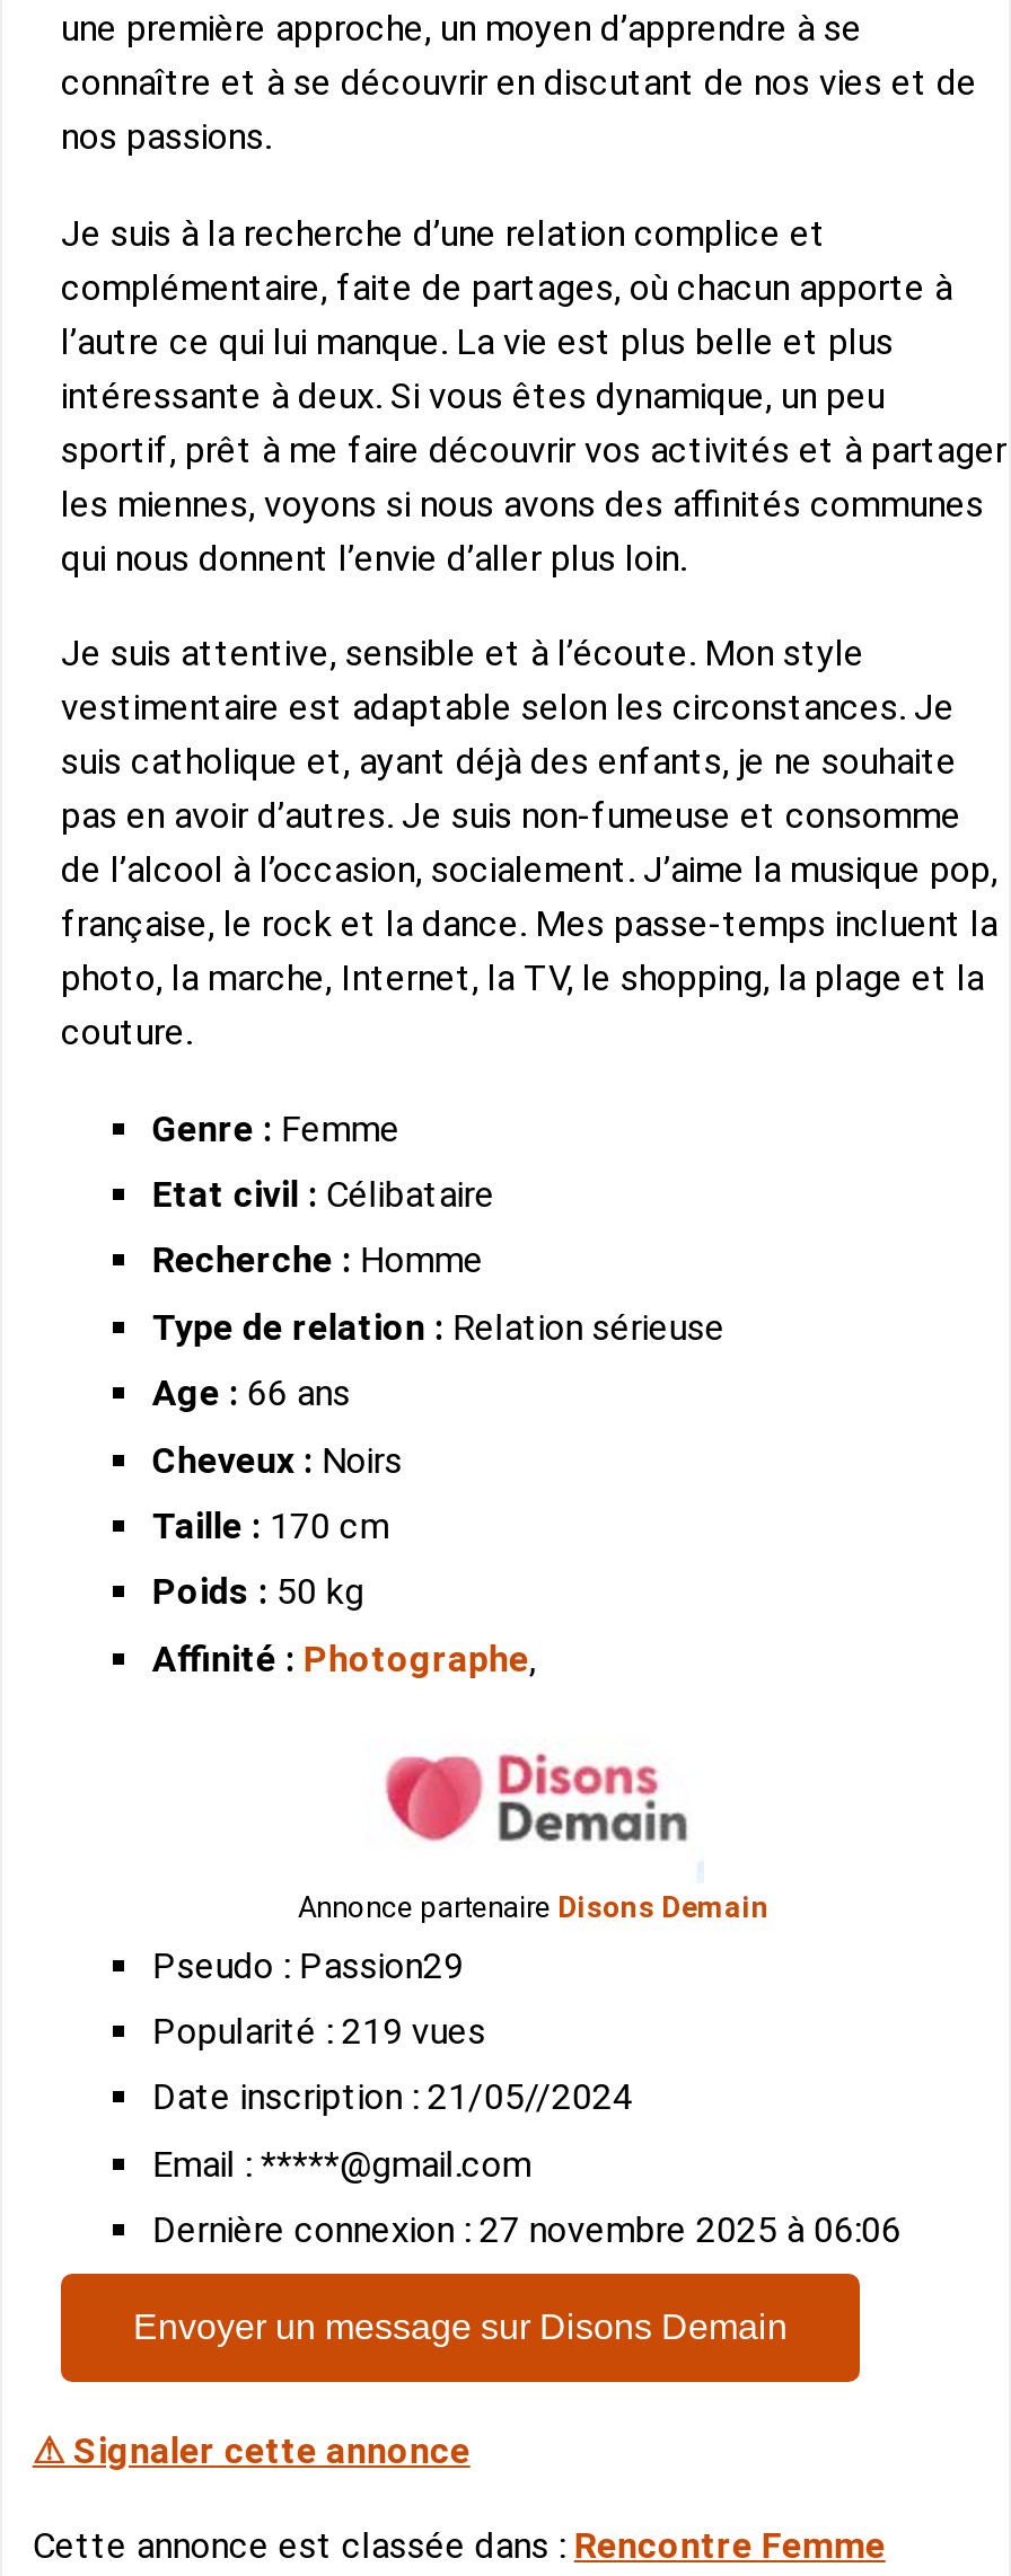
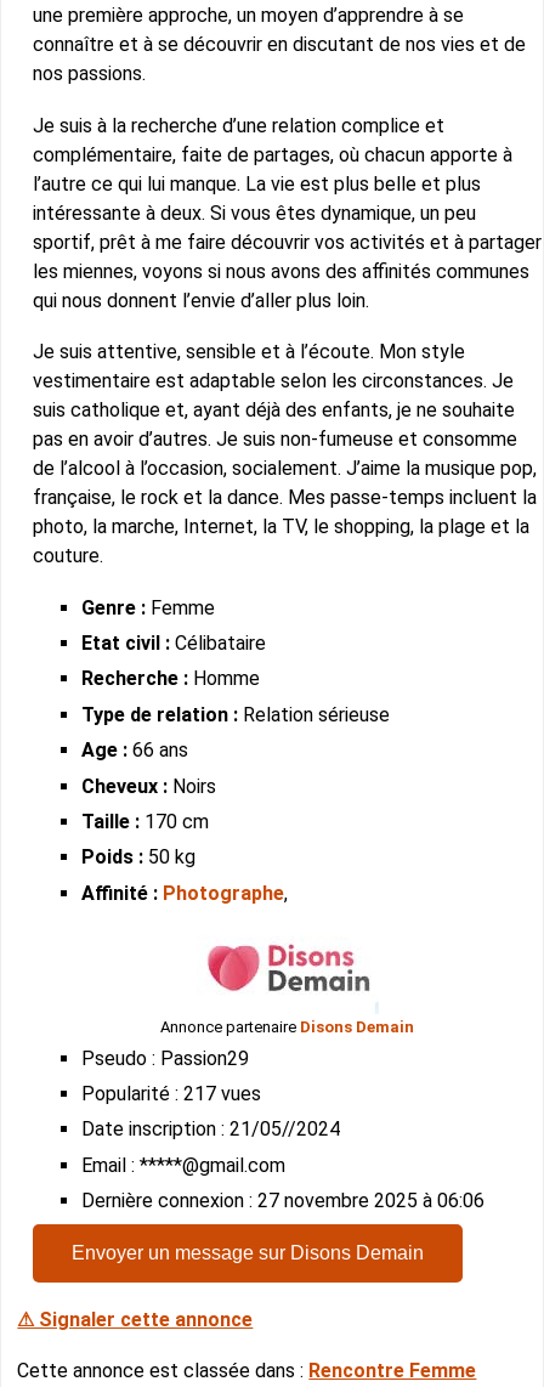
- Popularité : 219 vues
+ Popularité : 217 vues
